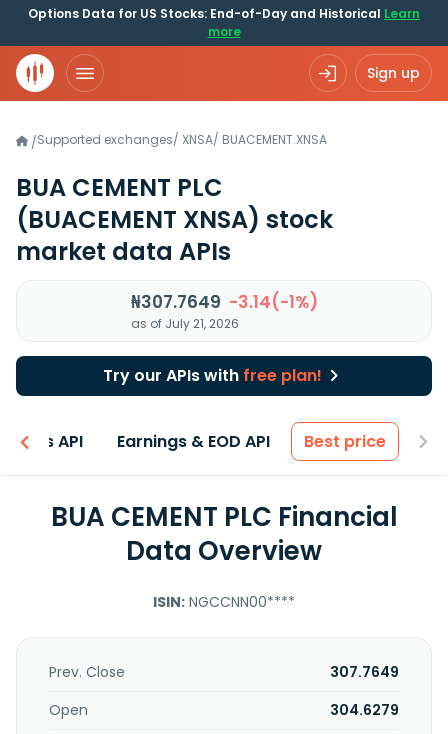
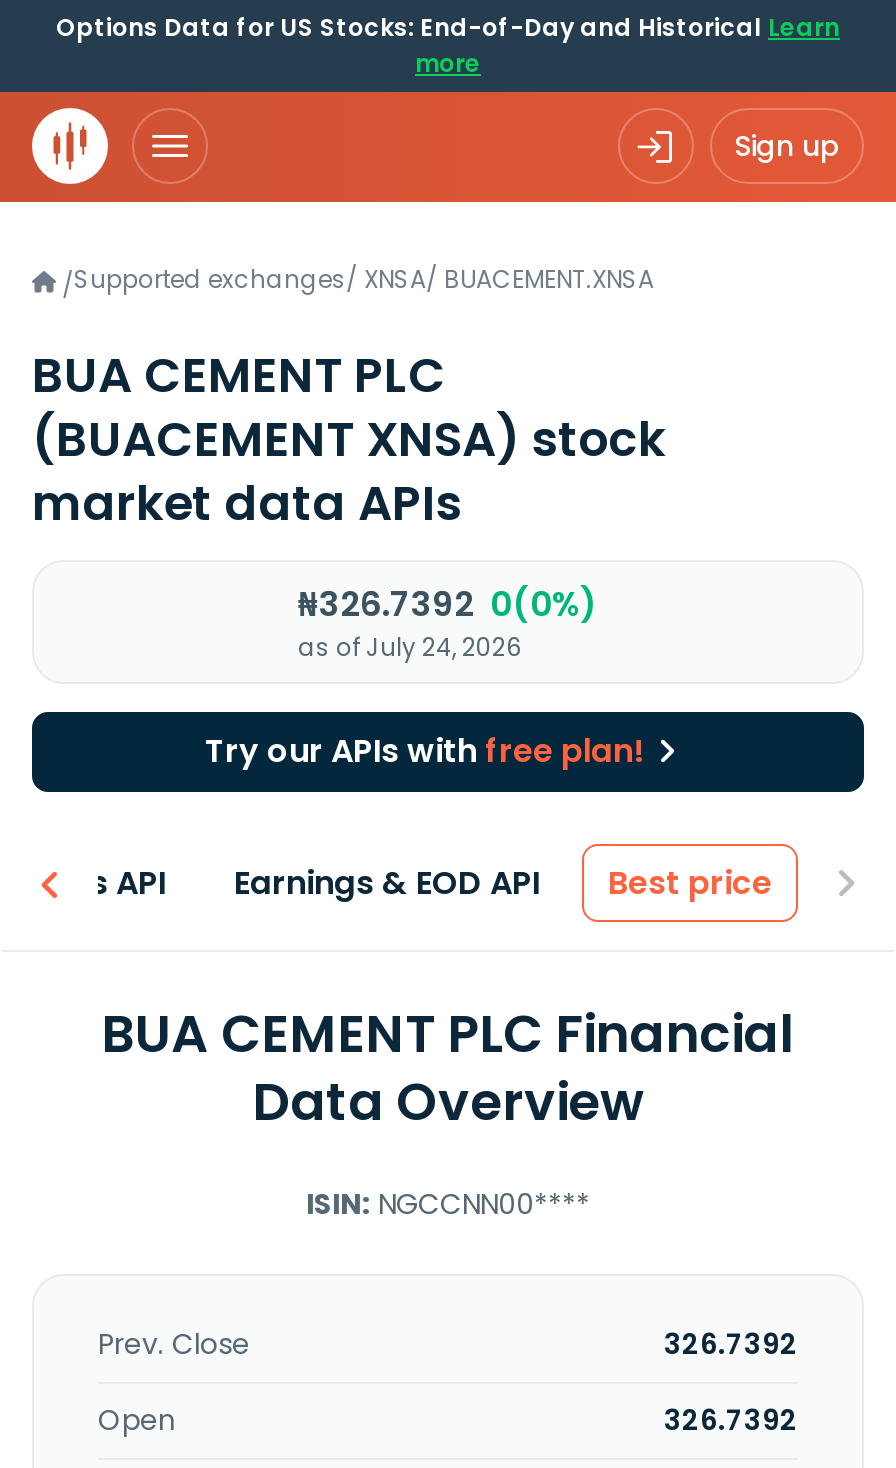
- ₦307.7649 -3.14(-1%)
+ ₦326.7392 0(0%)

- as of July 21, 2026
+ as of July 24, 2026

- 307.7649
+ 326.7392

- 304.6279
+ 326.7392
